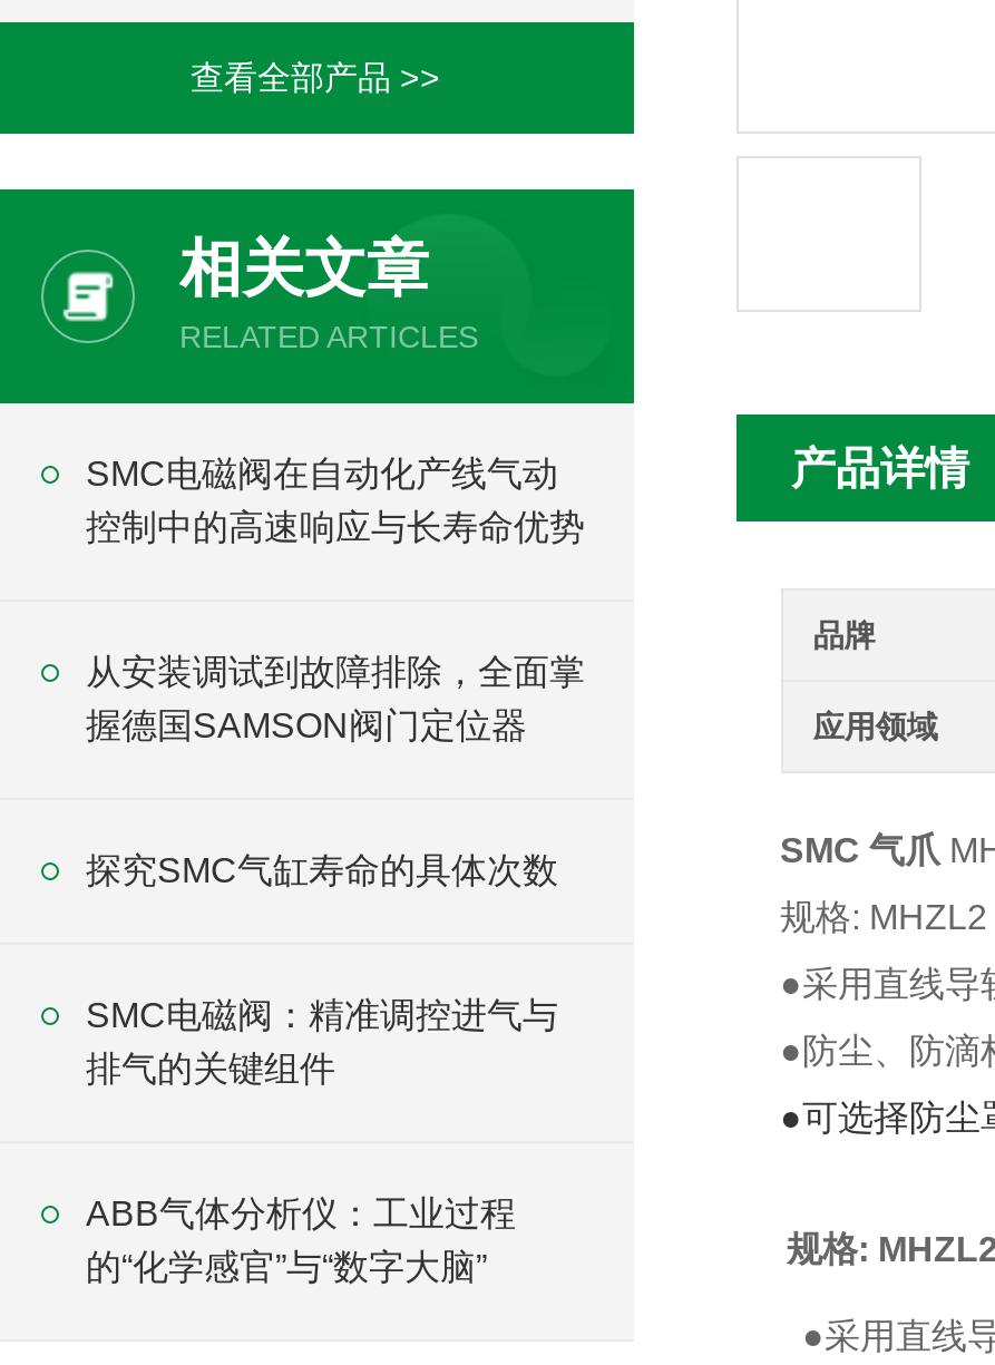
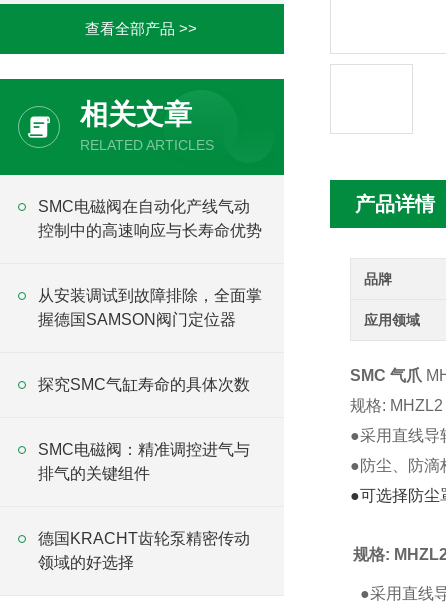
- ABB气体分析仪：工业过程
- 的“化学感官”与“数字大脑”
+ 德国KRACHT齿轮泵精密传动
+ 领域的好选择
